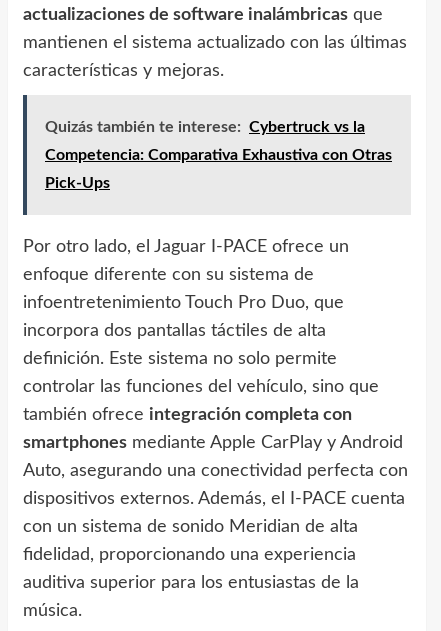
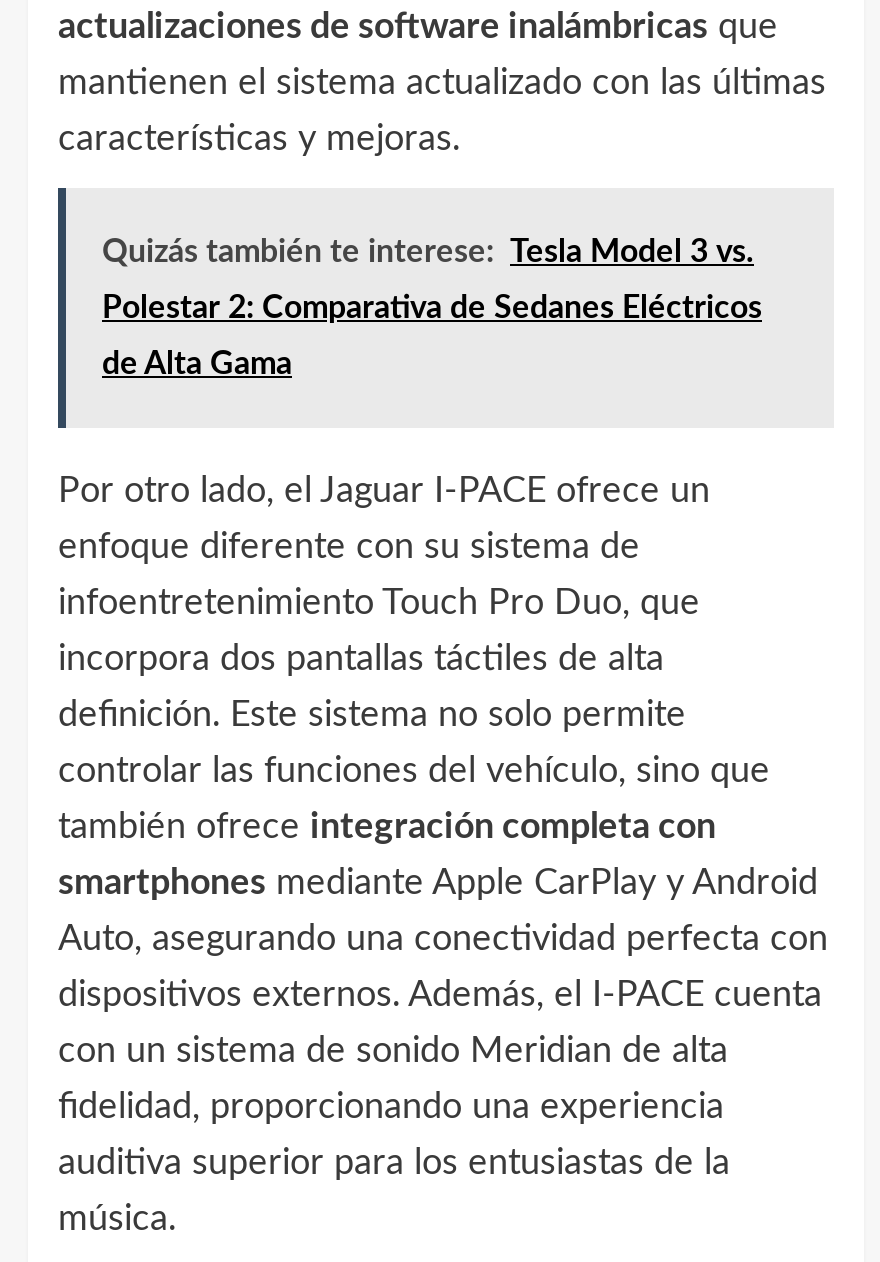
- Quizás también te interese: Cybertruck vs la
+ Quizás también te interese: Tesla Model 3 vs.

- Competencia: Comparativa Exhaustiva con Otras
+ Polestar 2: Comparativa de Sedanes Eléctricos

- Pick-Ups
+ de Alta Gama
